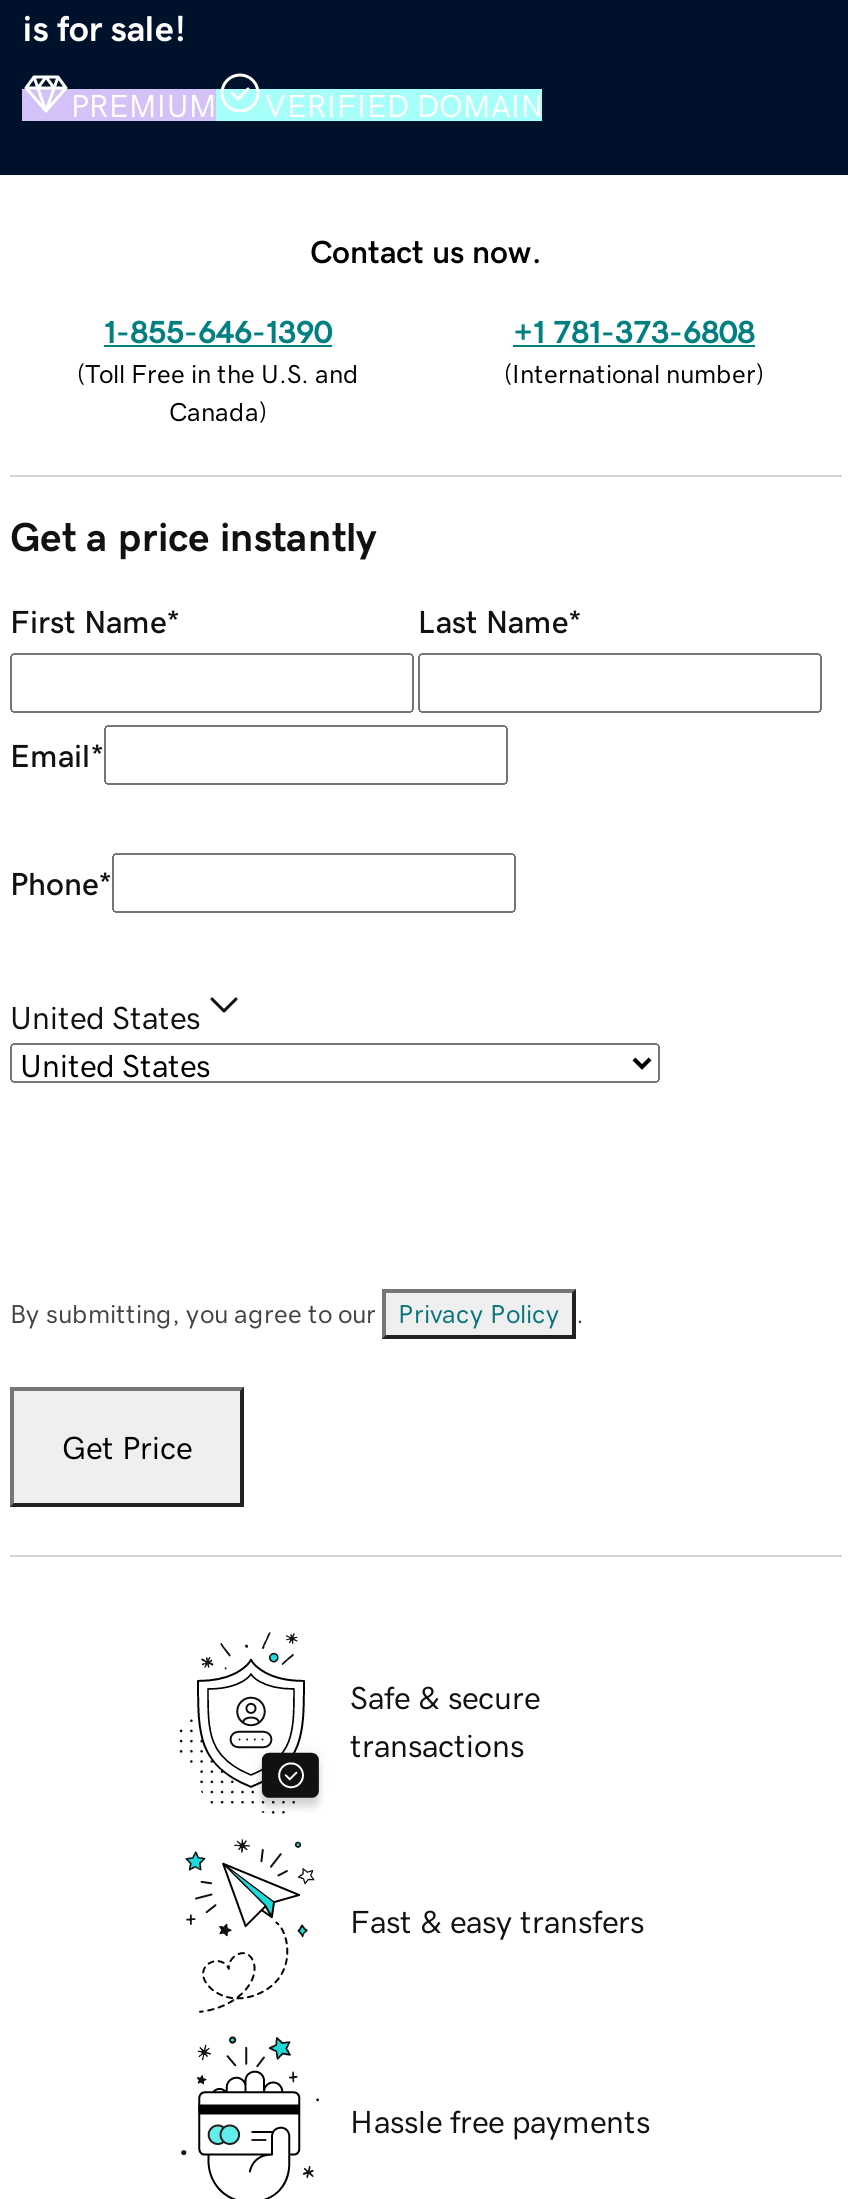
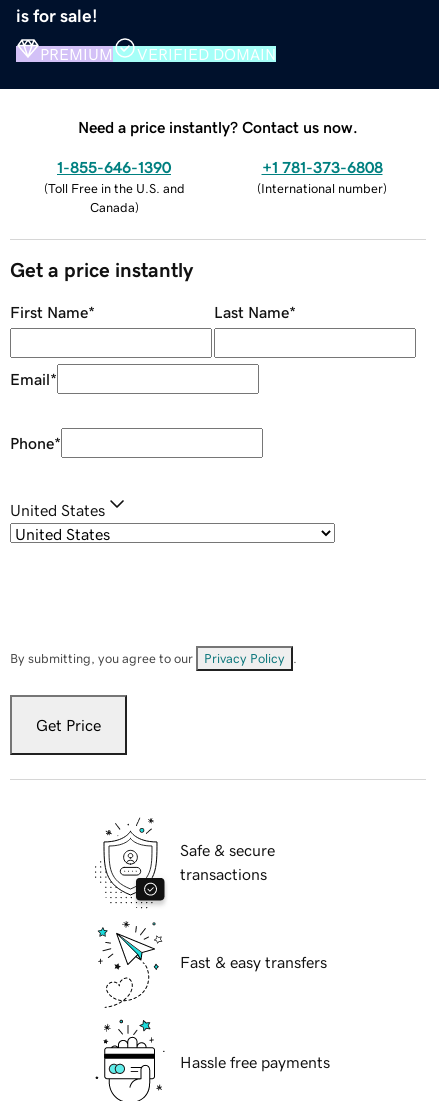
- Contact us now.
+ Need a price instantly? Contact us now.
